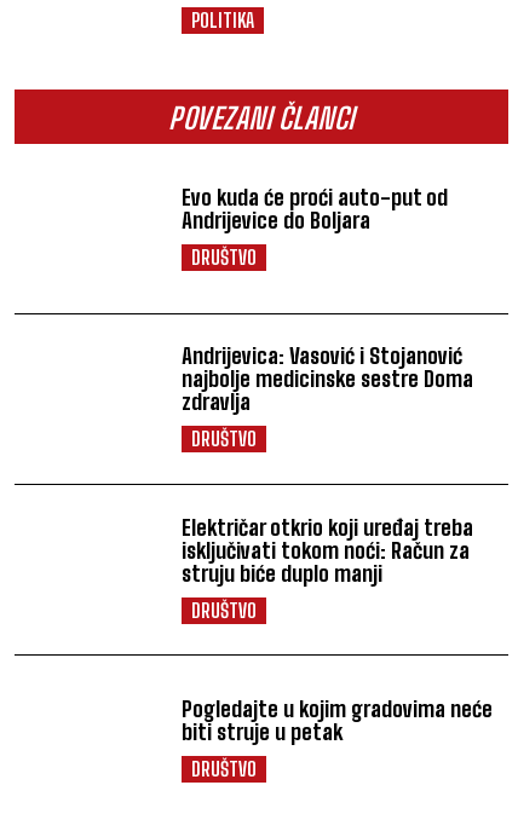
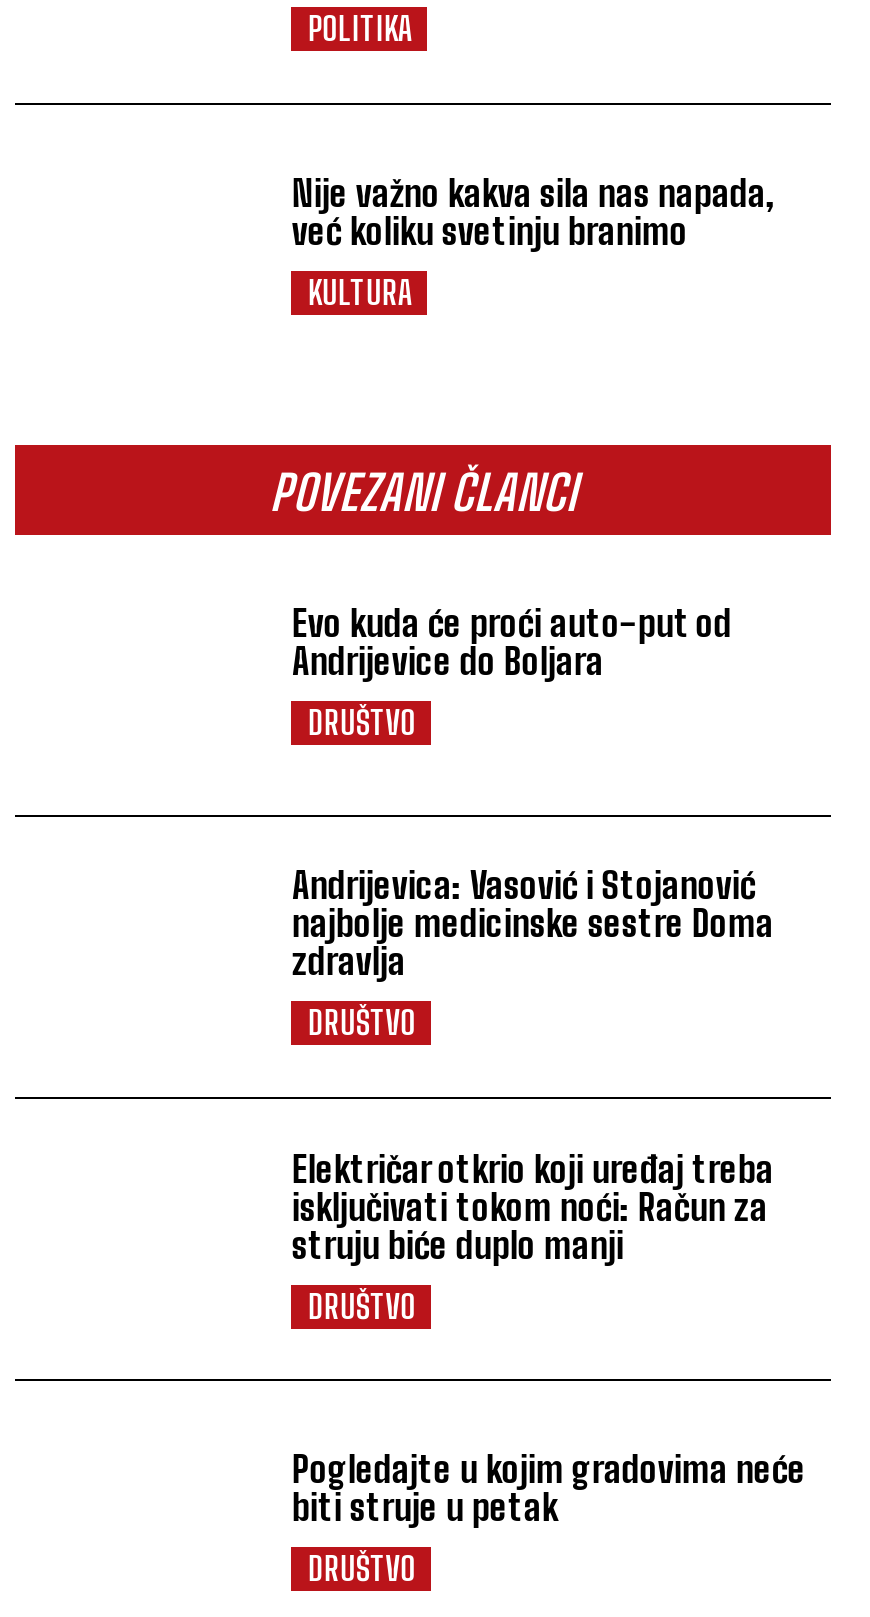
+ Nije važno kakva sila nas napada,
+ već koliku svetinju branimo
+ KULTURA
